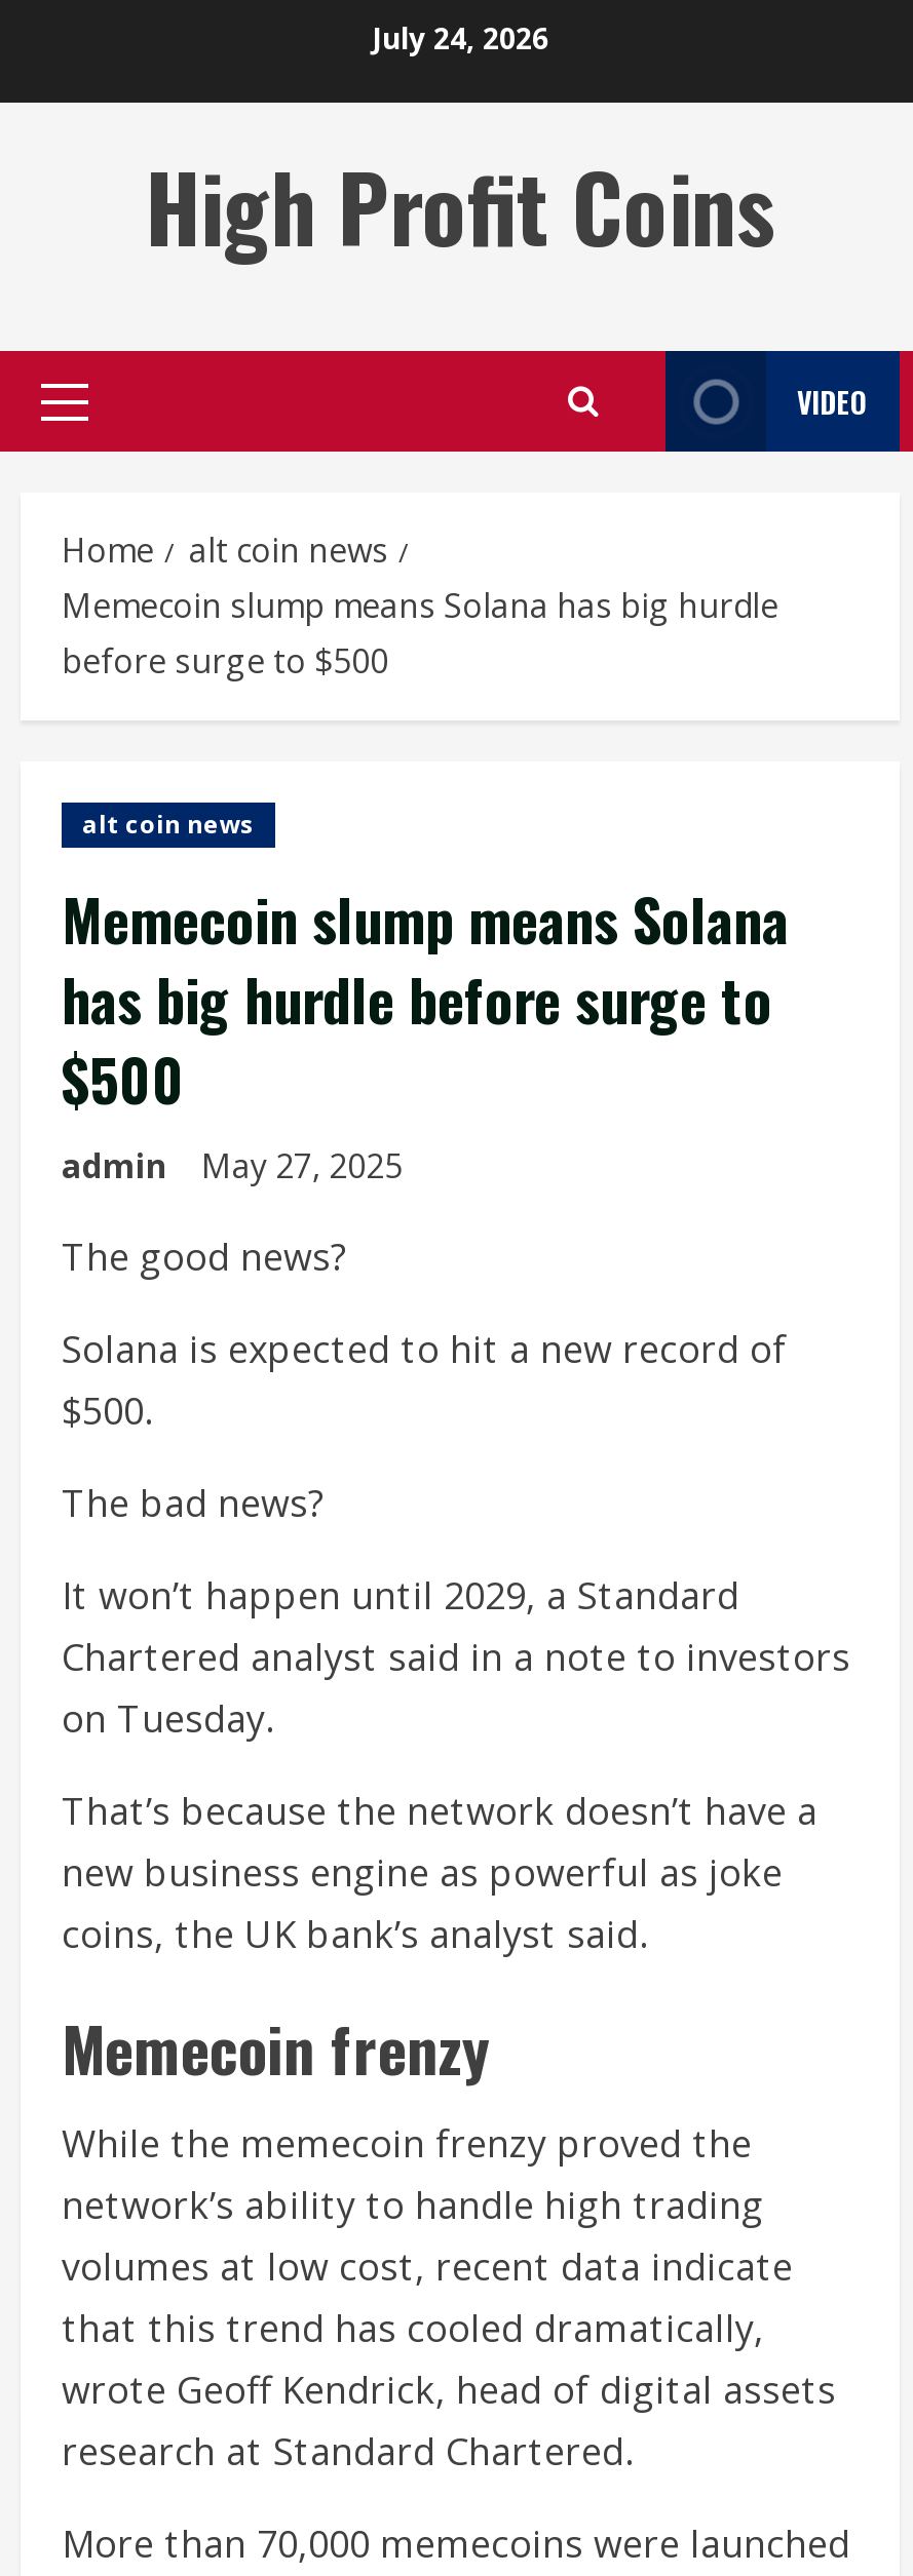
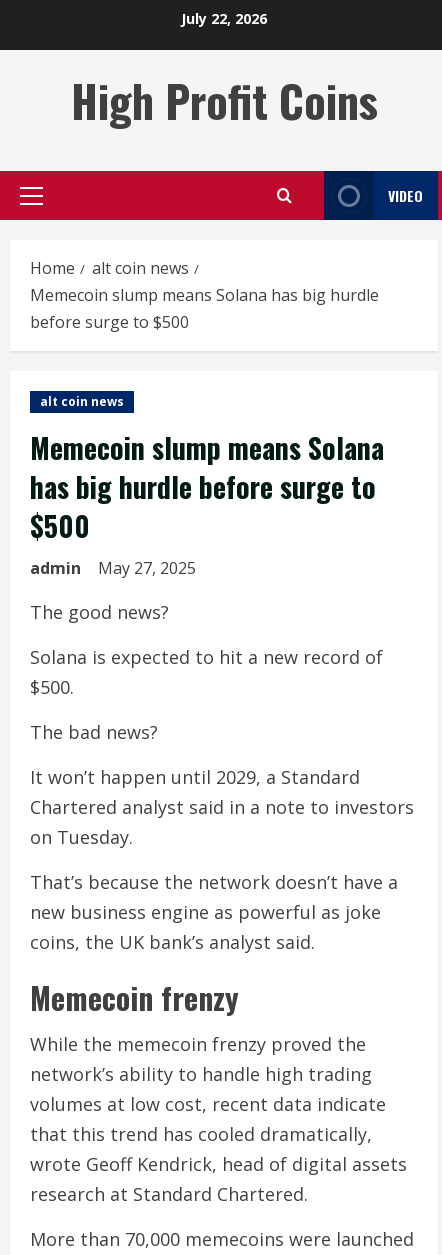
- July 24, 2026
+ July 22, 2026
